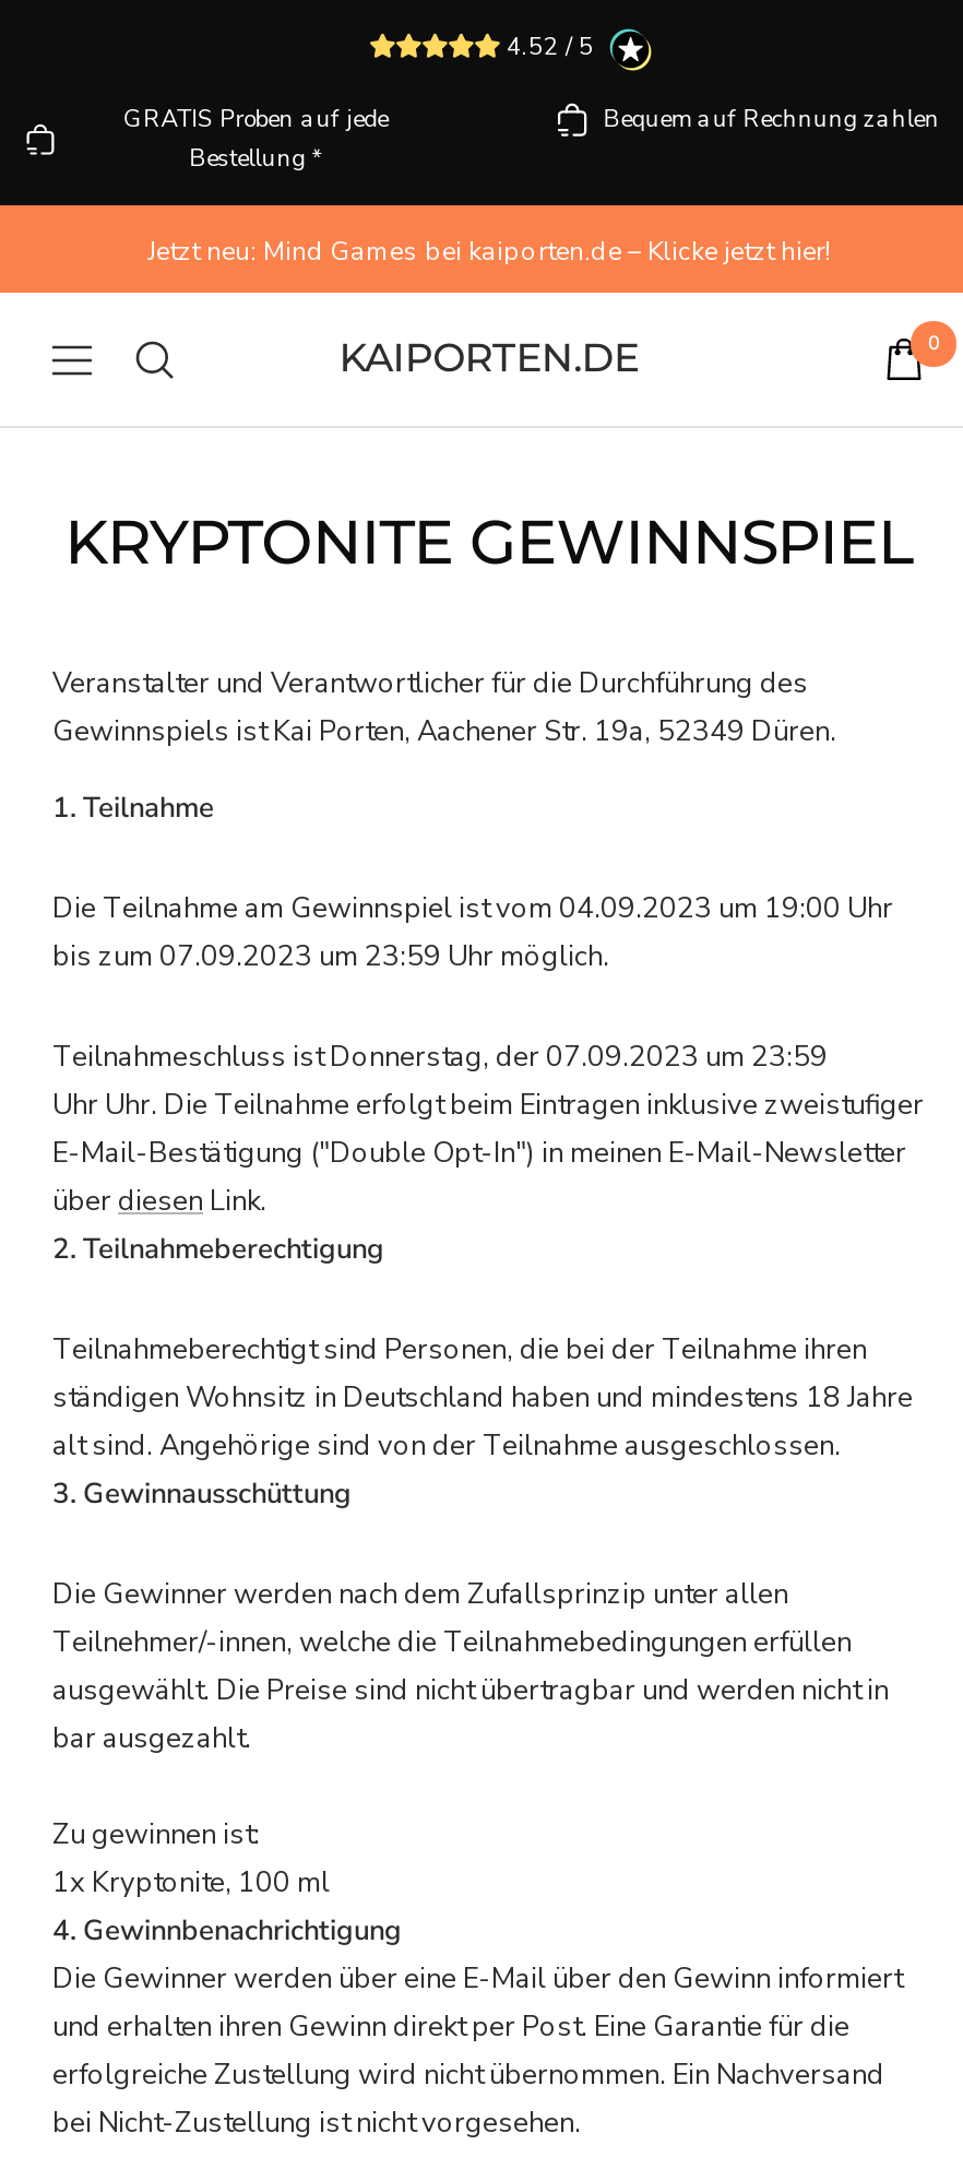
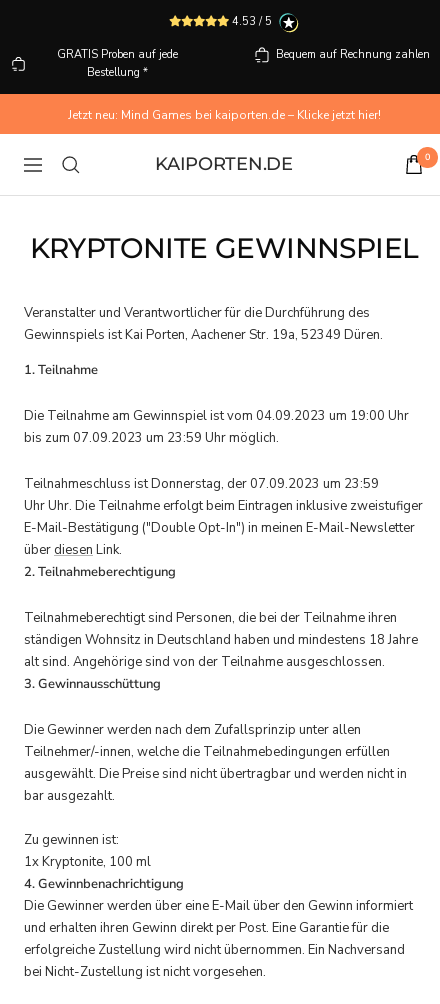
- 4.52 / 5
+ 4.53 / 5
